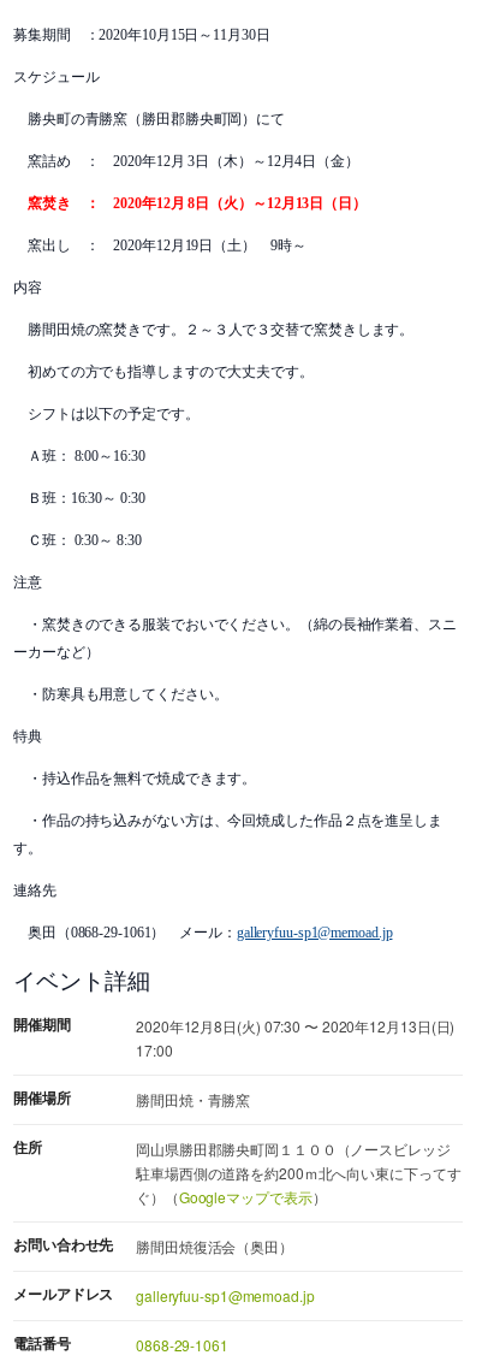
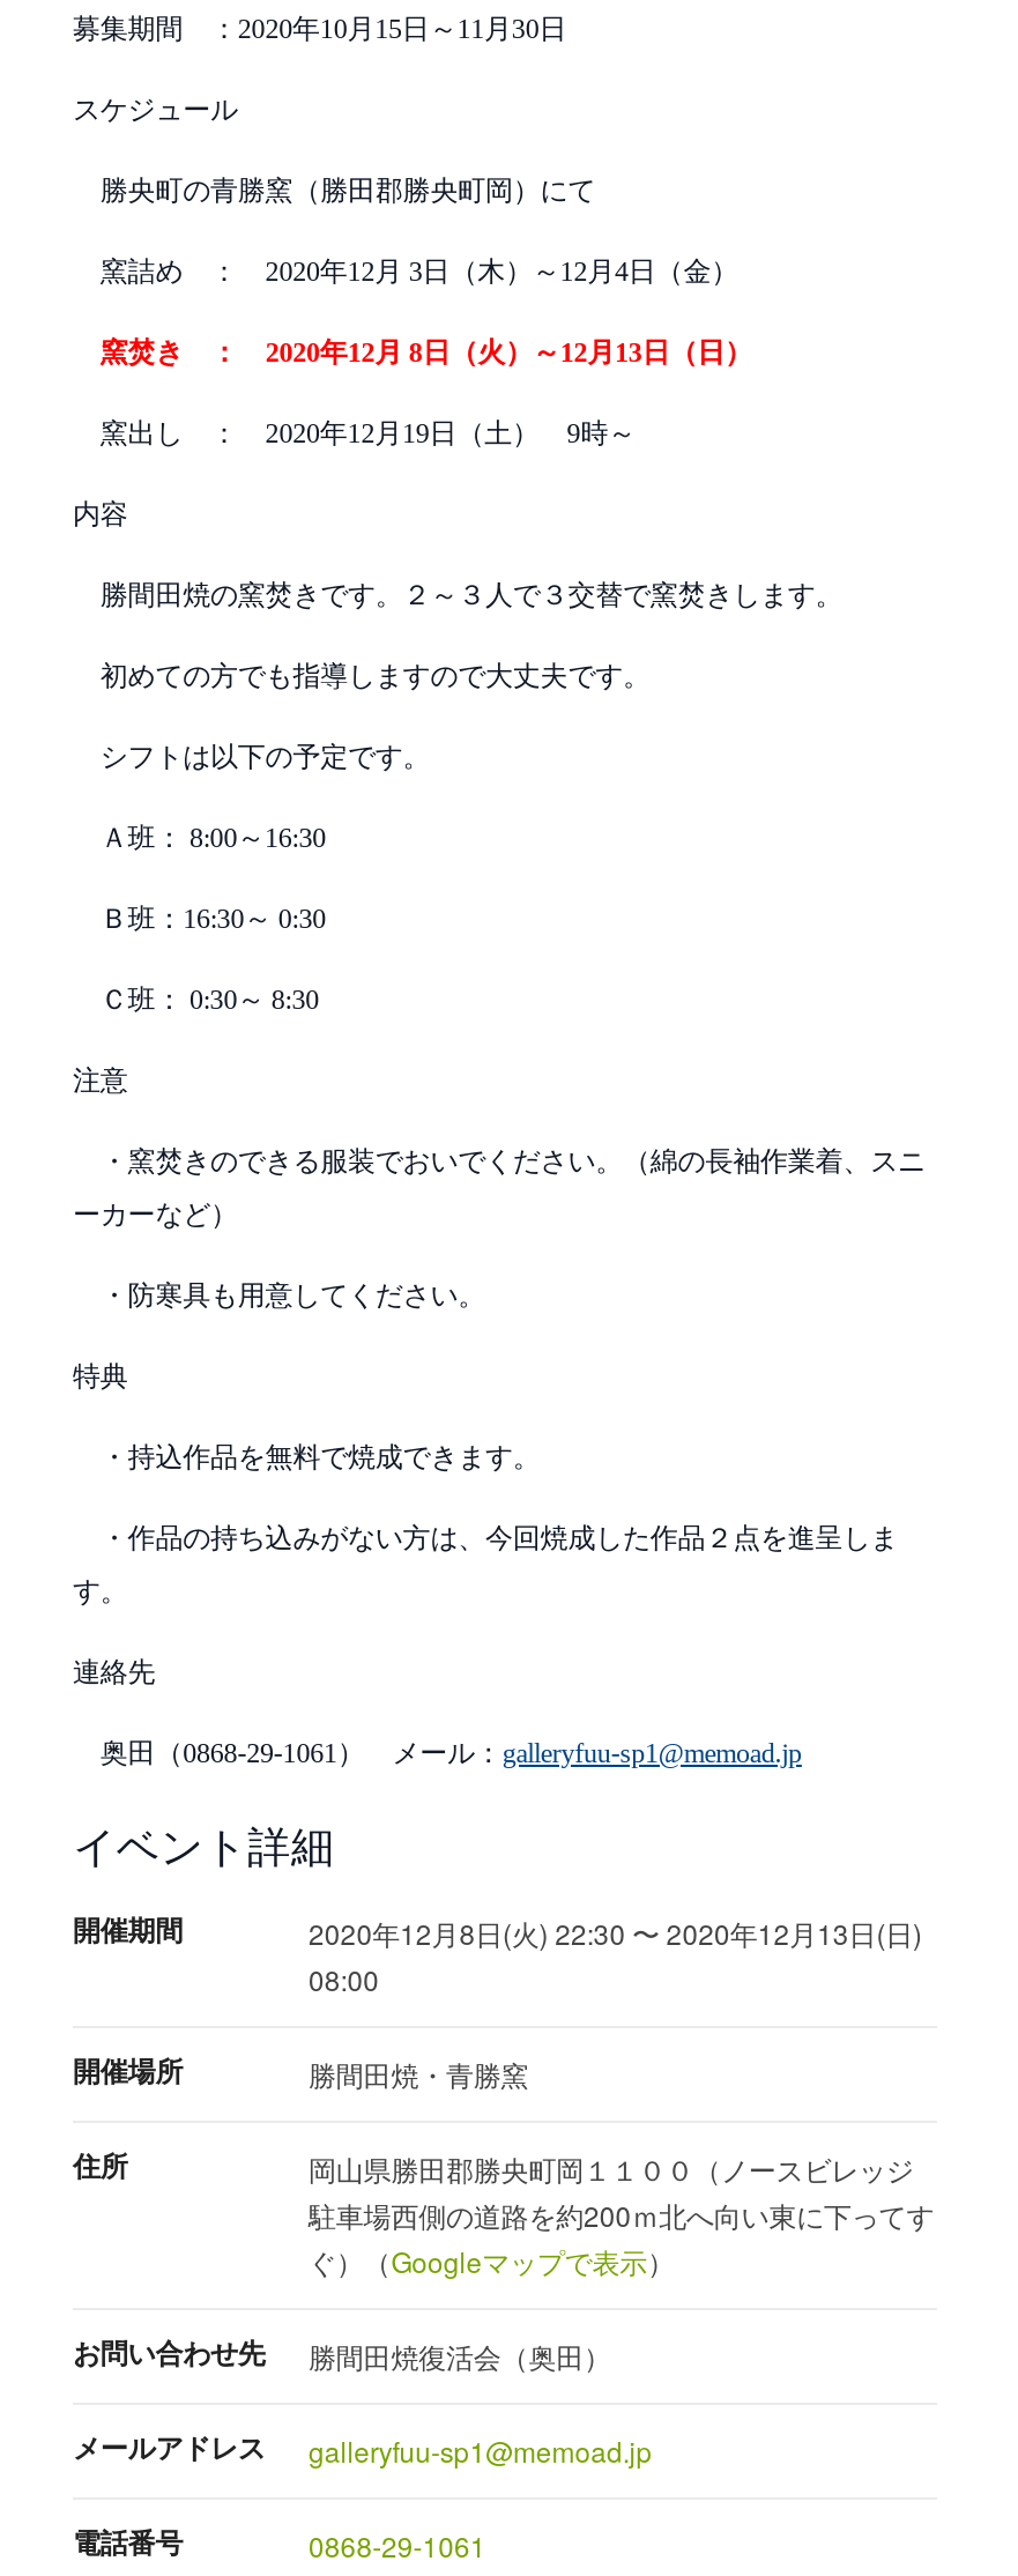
- 2020年12月8日(火) 07:30 〜 2020年12月13日(日)
+ 2020年12月8日(火) 22:30 〜 2020年12月13日(日)

- 17:00
+ 08:00
